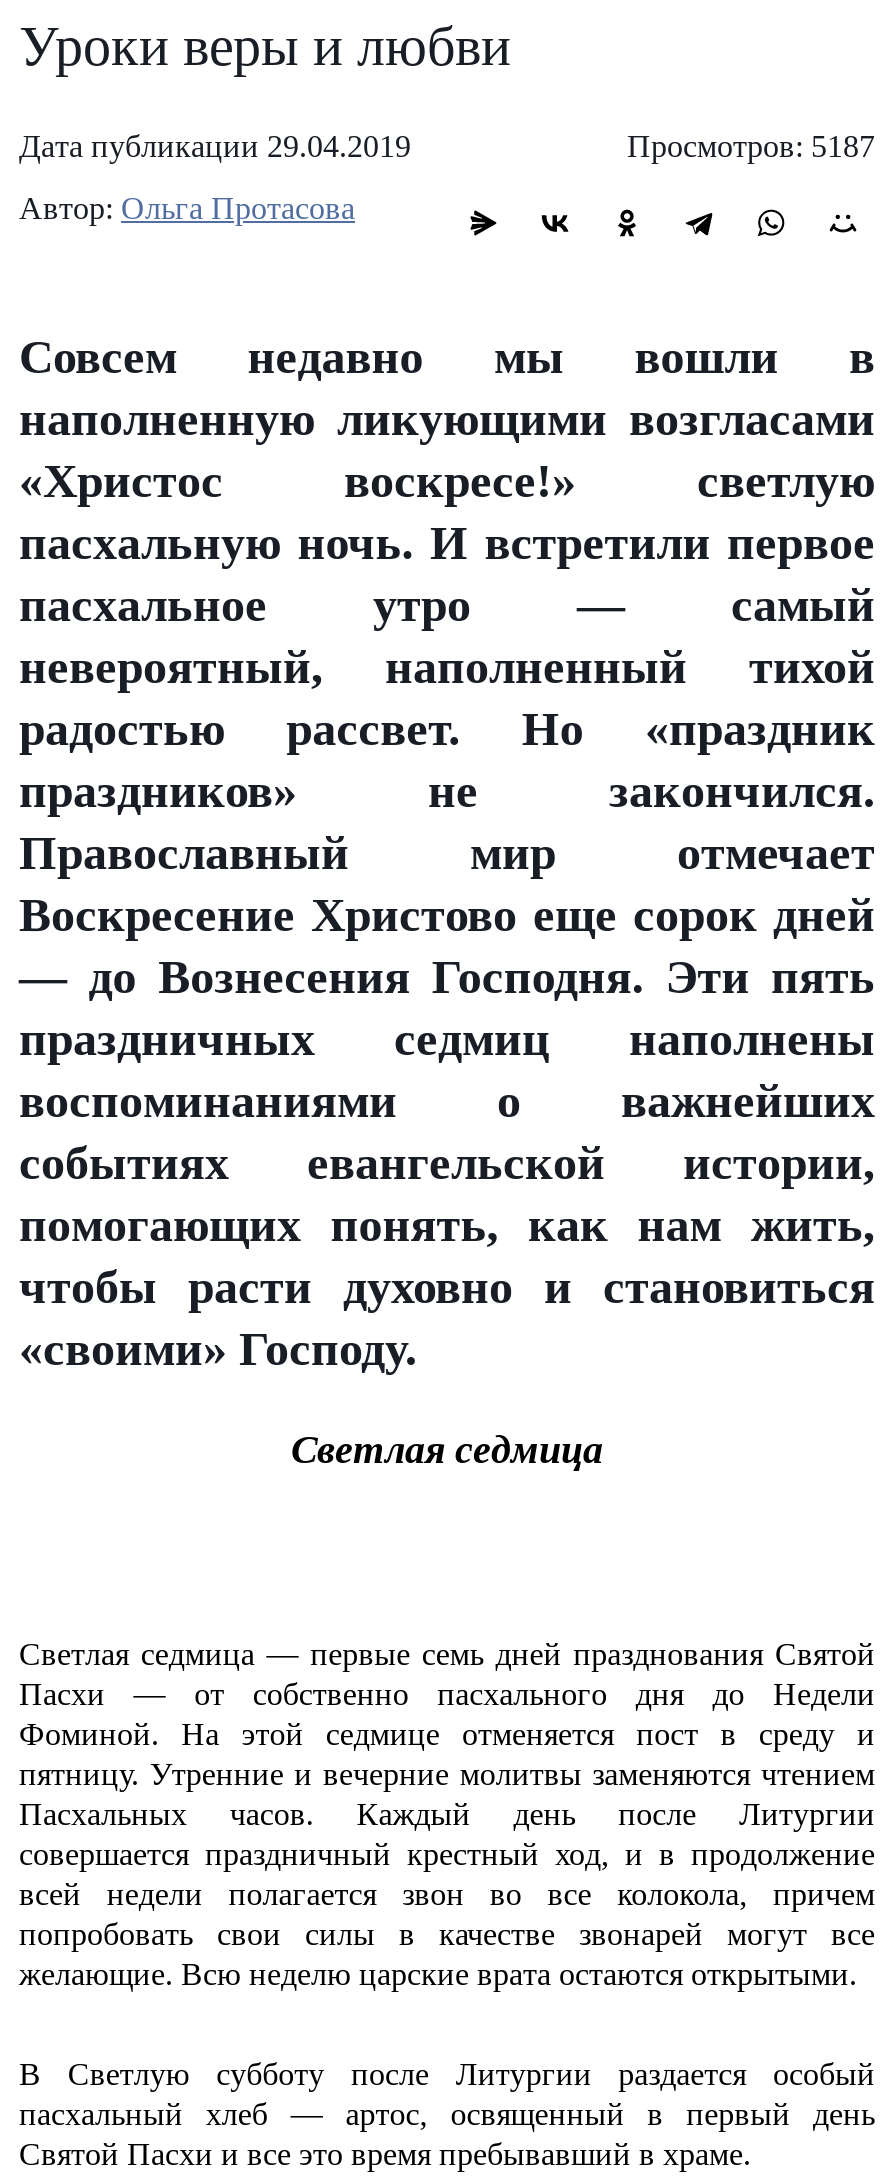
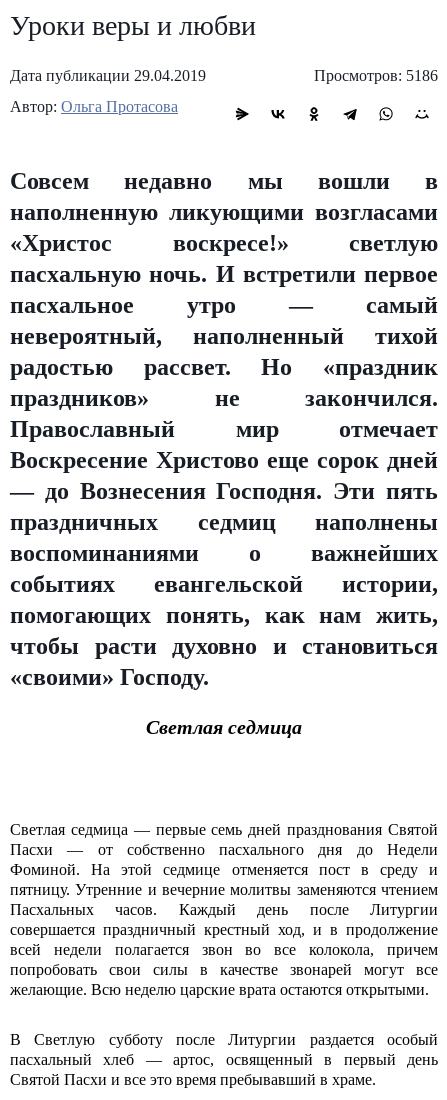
- Просмотров: 5187
+ Просмотров: 5186
